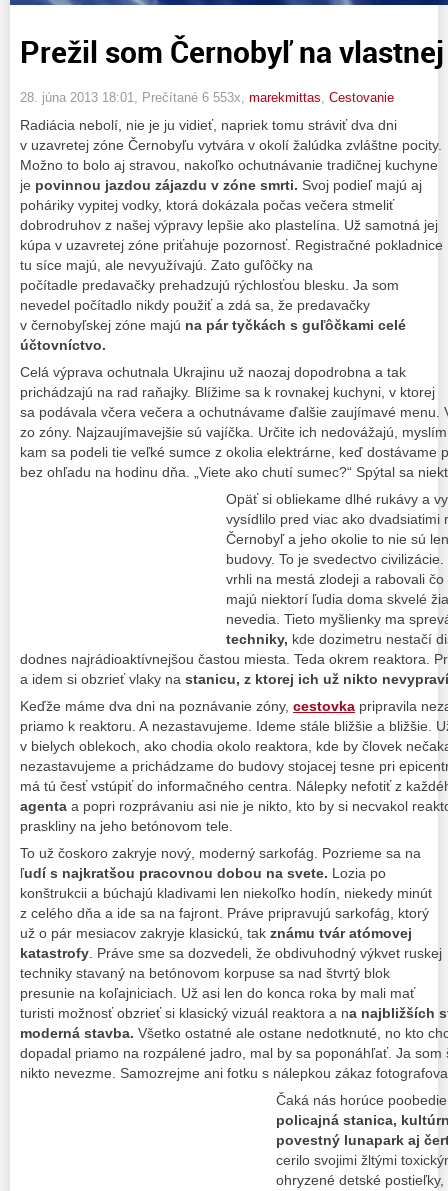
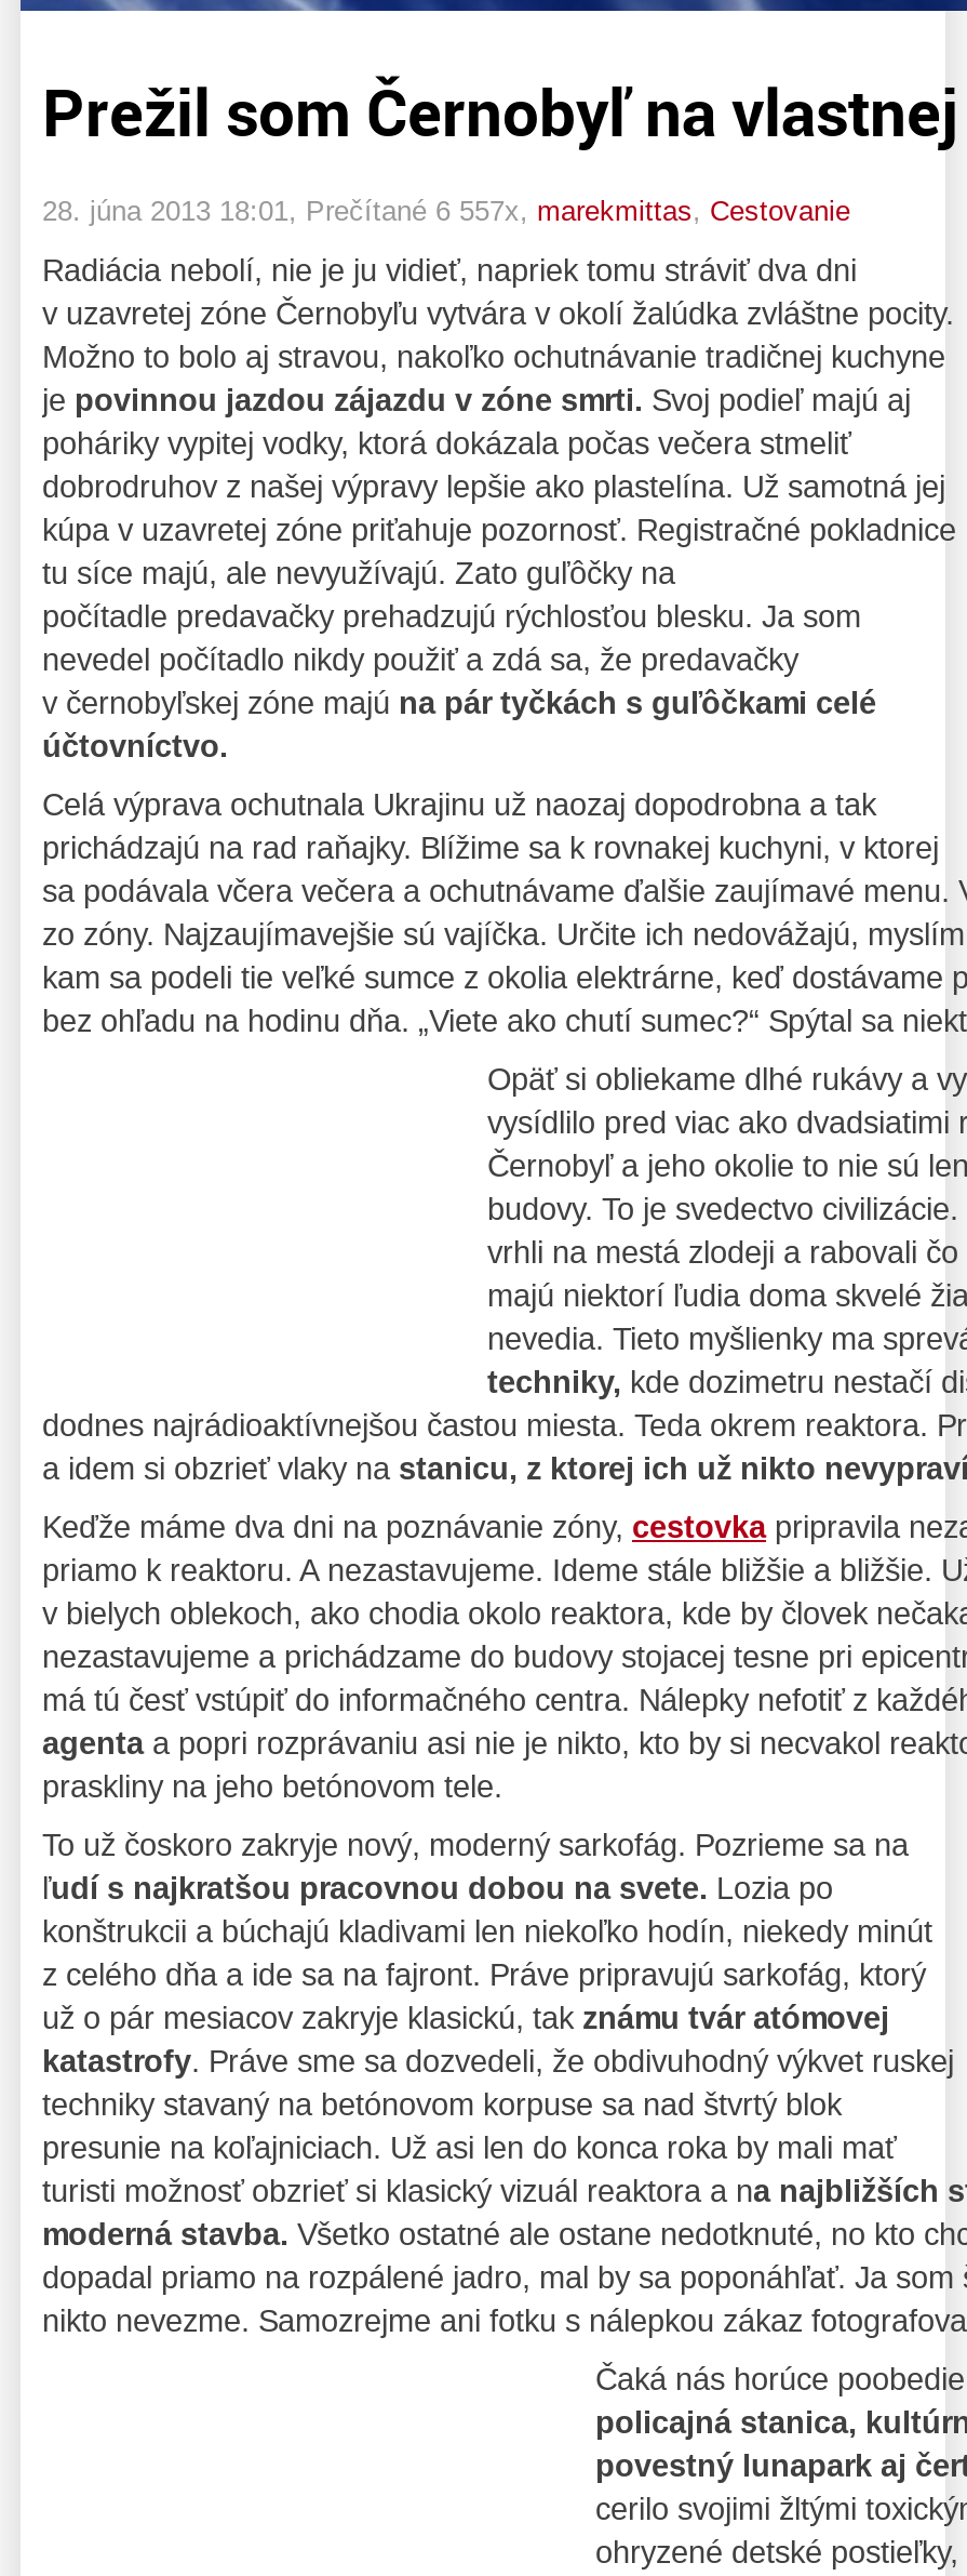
- 28. júna 2013 18:01, Prečítané 6 553x, marekmittas, Cestovanie
+ 28. júna 2013 18:01, Prečítané 6 557x, marekmittas, Cestovanie
